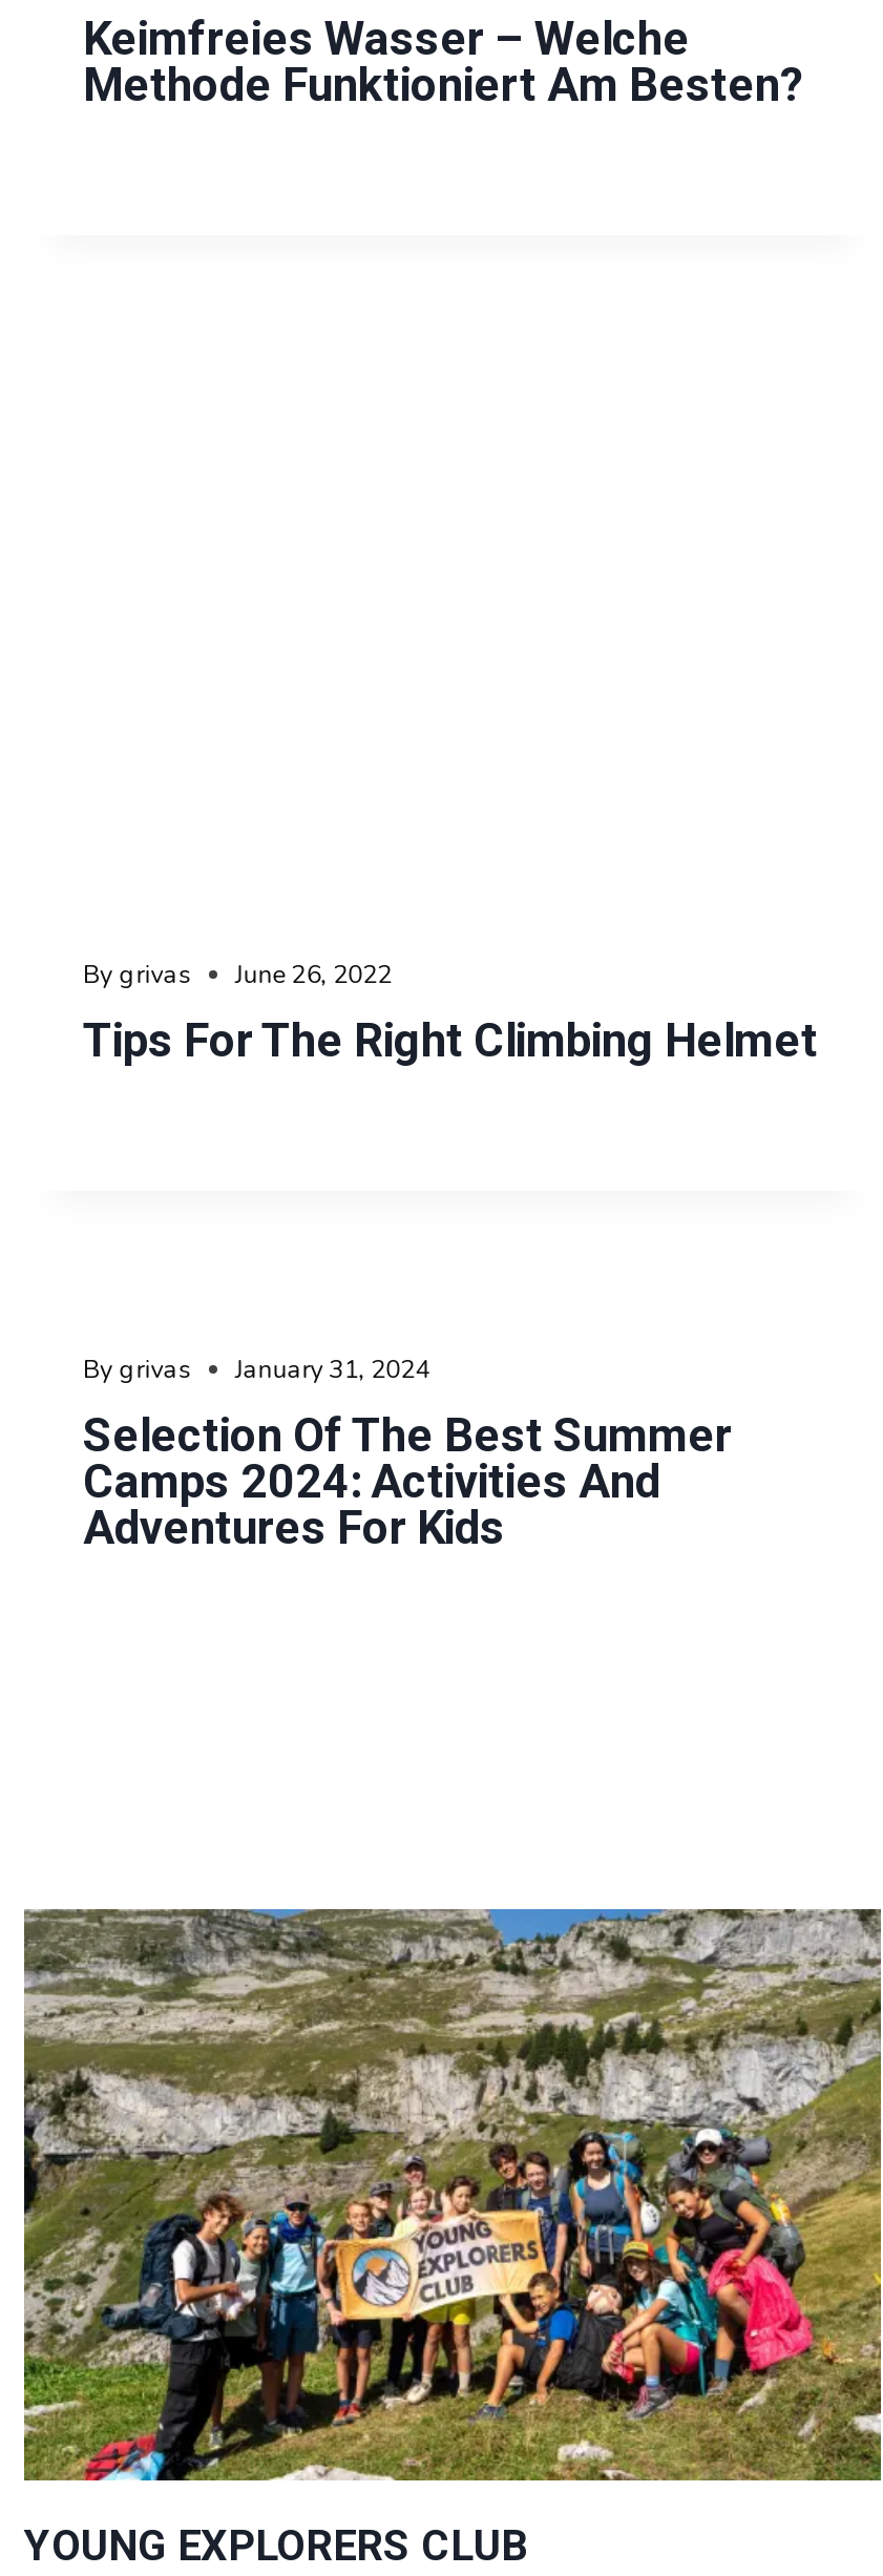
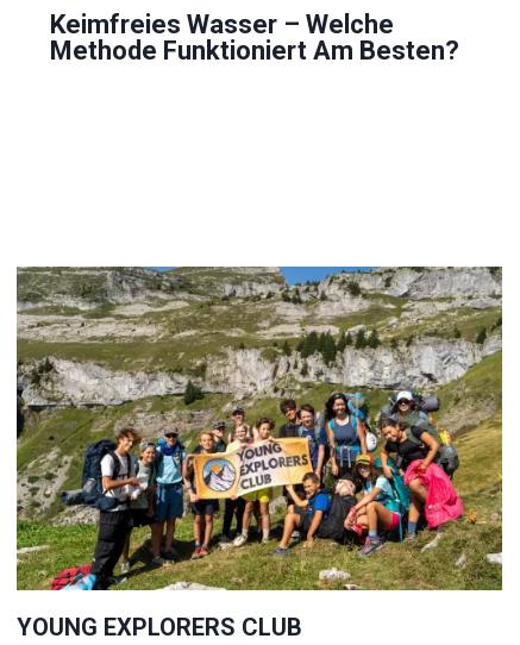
- By grivas
- June 26, 2022

- Tips For The Right Climbing Helmet

- By grivas
- January 31, 2024

- Selection Of The Best Summer
- Camps 2024: Activities And
- Adventures For Kids
